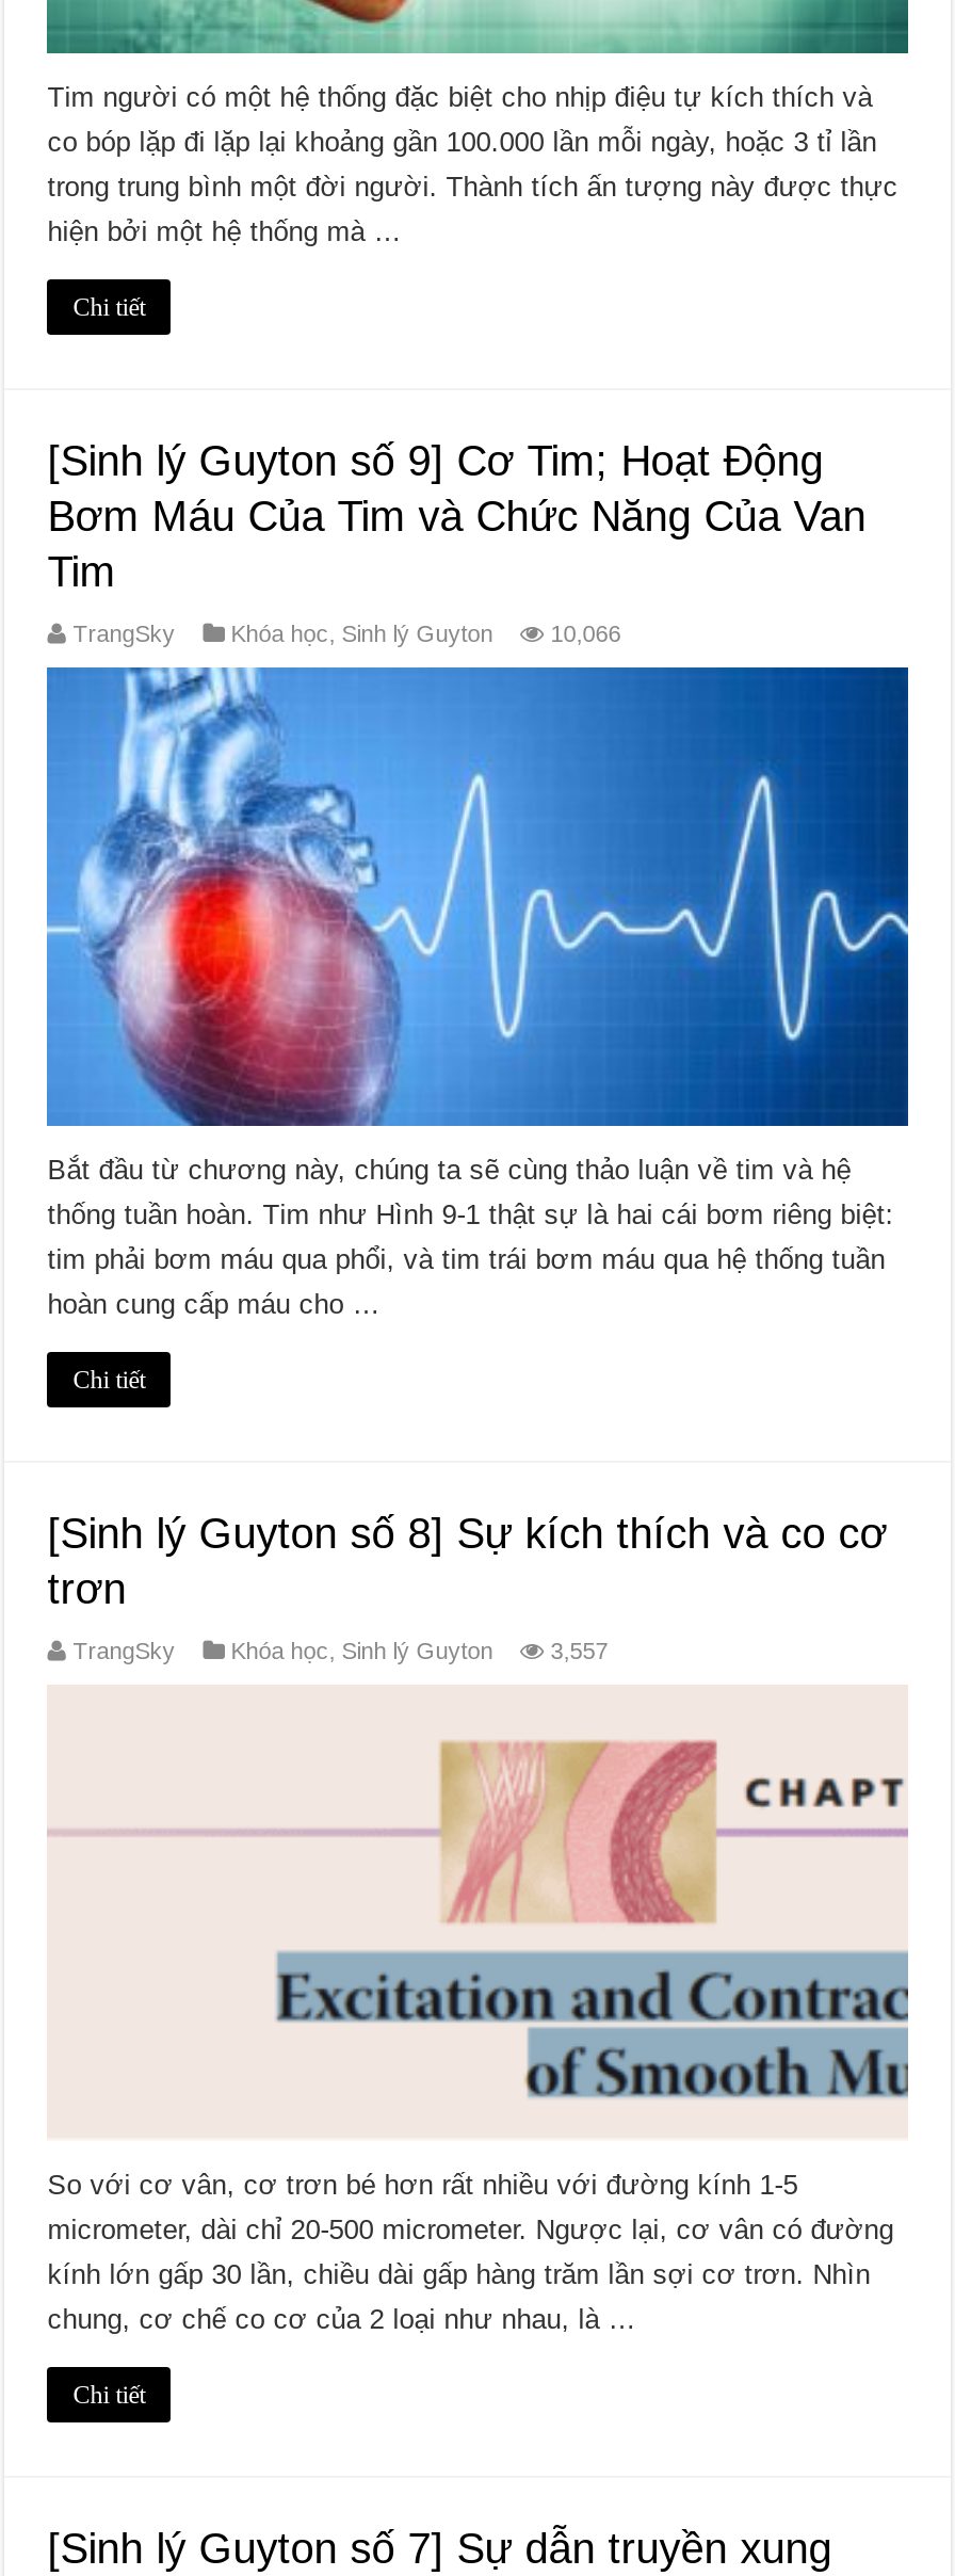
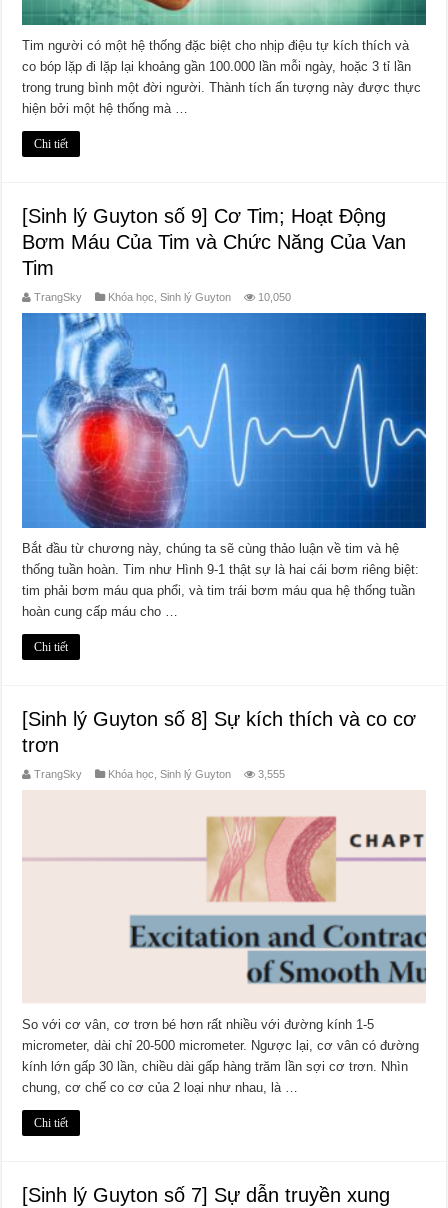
- 10,066
+ 10,050

- 3,557
+ 3,555
